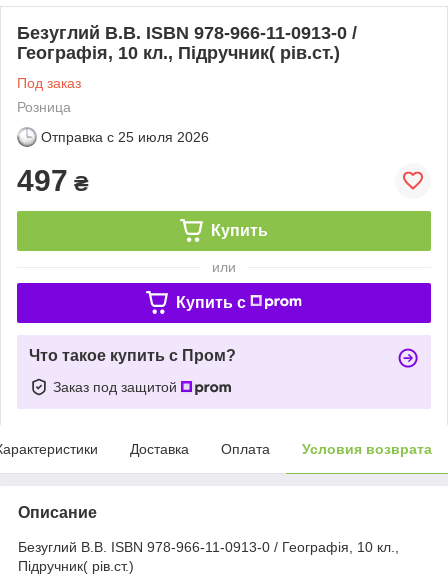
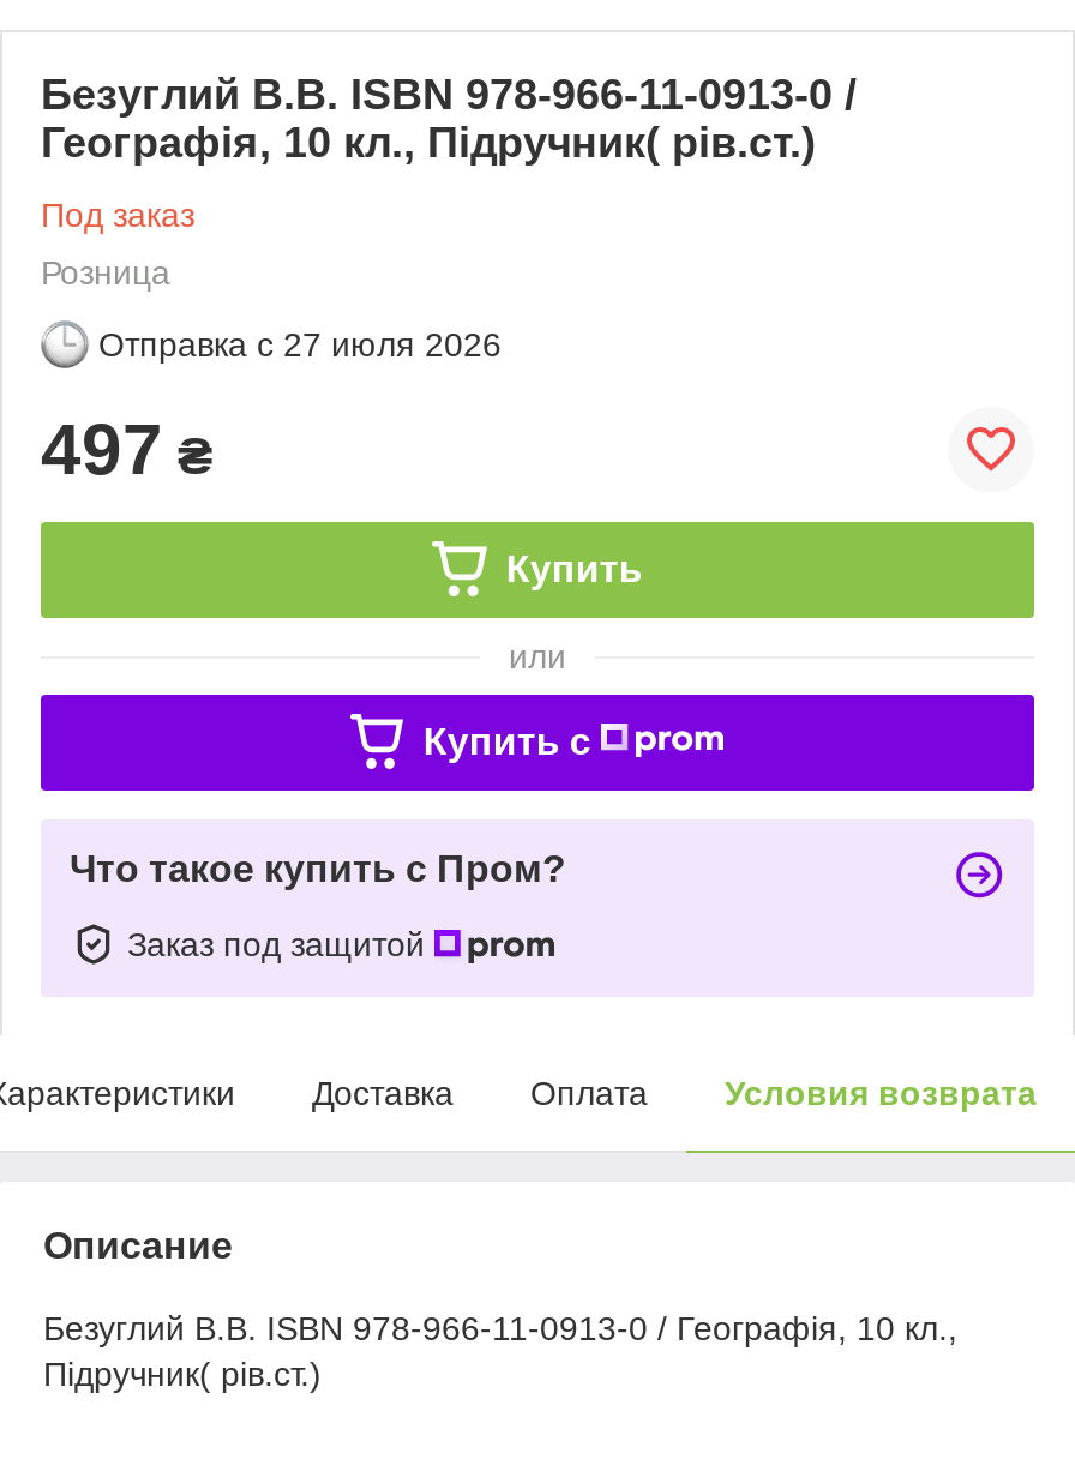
- Отправка с 25 июля 2026
+ Отправка с 27 июля 2026
